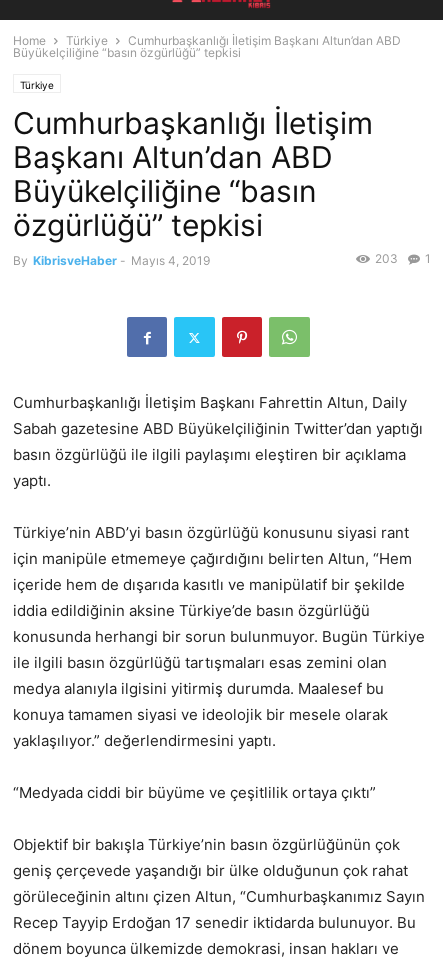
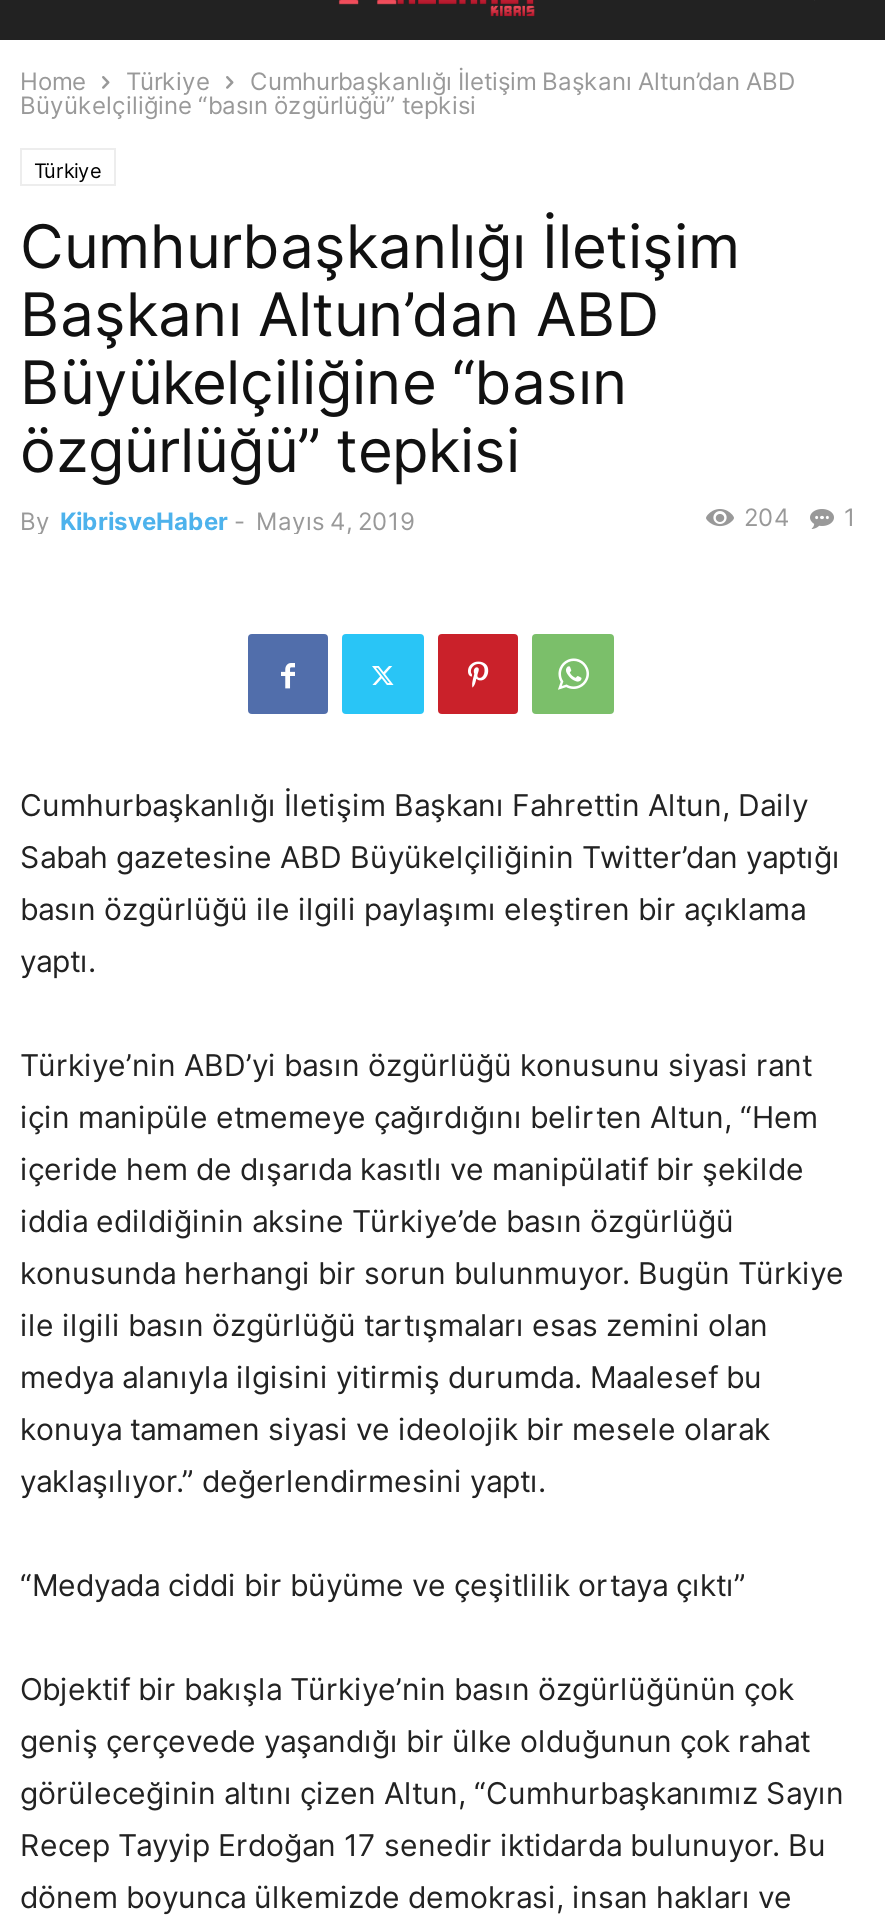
- 203 1
+ 204 1
